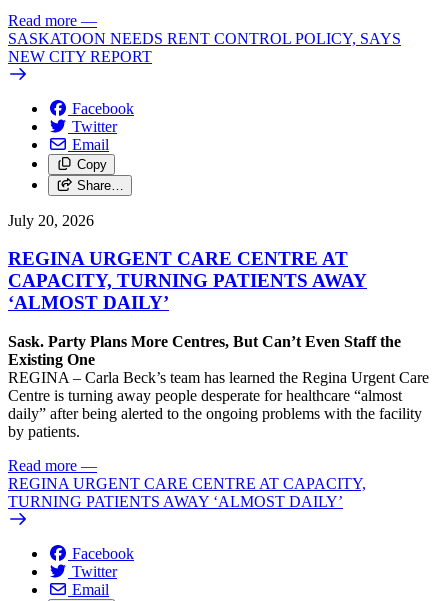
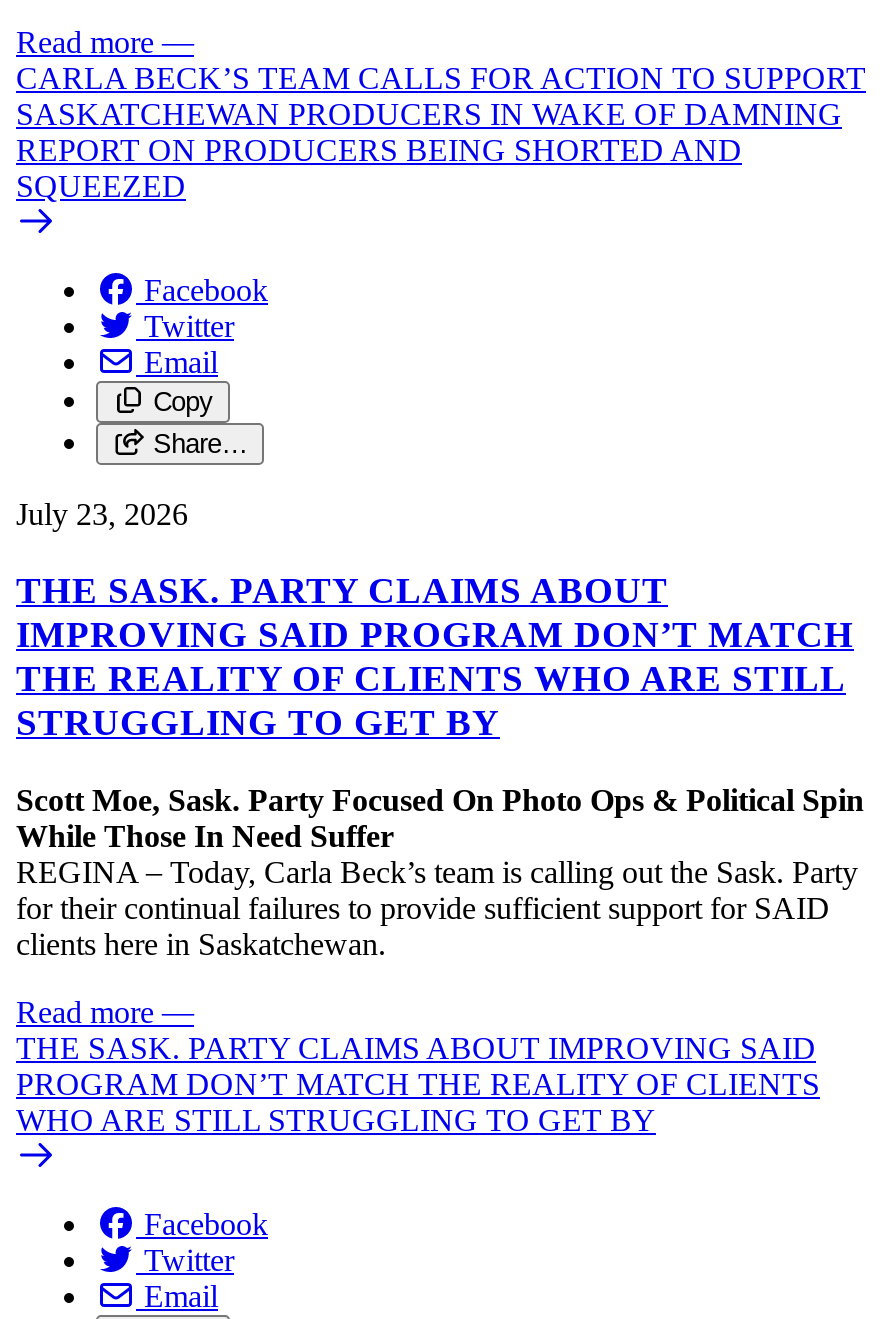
- SASKATOON NEEDS RENT CONTROL POLICY, SAYS
- NEW CITY REPORT
+ CARLA BECK’S TEAM CALLS FOR ACTION TO SUPPORT
+ SASKATCHEWAN PRODUCERS IN WAKE OF DAMNING
+ REPORT ON PRODUCERS BEING SHORTED AND
+ SQUEEZED

- July 20, 2026
+ July 23, 2026

- REGINA URGENT CARE CENTRE AT
- CAPACITY, TURNING PATIENTS AWAY
- ‘ALMOST DAILY’
+ THE SASK. PARTY CLAIMS ABOUT
+ IMPROVING SAID PROGRAM DON’T MATCH
+ THE REALITY OF CLIENTS WHO ARE STILL
+ STRUGGLING TO GET BY

- Sask. Party Plans More Centres, But Can’t Even Staff the
- Existing One
- REGINA – Carla Beck’s team has learned the Regina Urgent Care
- Centre is turning away people desperate for healthcare “almost
- daily” after being alerted to the ongoing problems with the facility
- by patients.
+ Scott Moe, Sask. Party Focused On Photo Ops & Political Spin
+ While Those In Need Suffer
+ REGINA – Today, Carla Beck’s team is calling out the Sask. Party
+ for their continual failures to provide sufficient support for SAID
+ clients here in Saskatchewan.

- REGINA URGENT CARE CENTRE AT CAPACITY,
- TURNING PATIENTS AWAY ‘ALMOST DAILY’
+ THE SASK. PARTY CLAIMS ABOUT IMPROVING SAID
+ PROGRAM DON’T MATCH THE REALITY OF CLIENTS
+ WHO ARE STILL STRUGGLING TO GET BY
